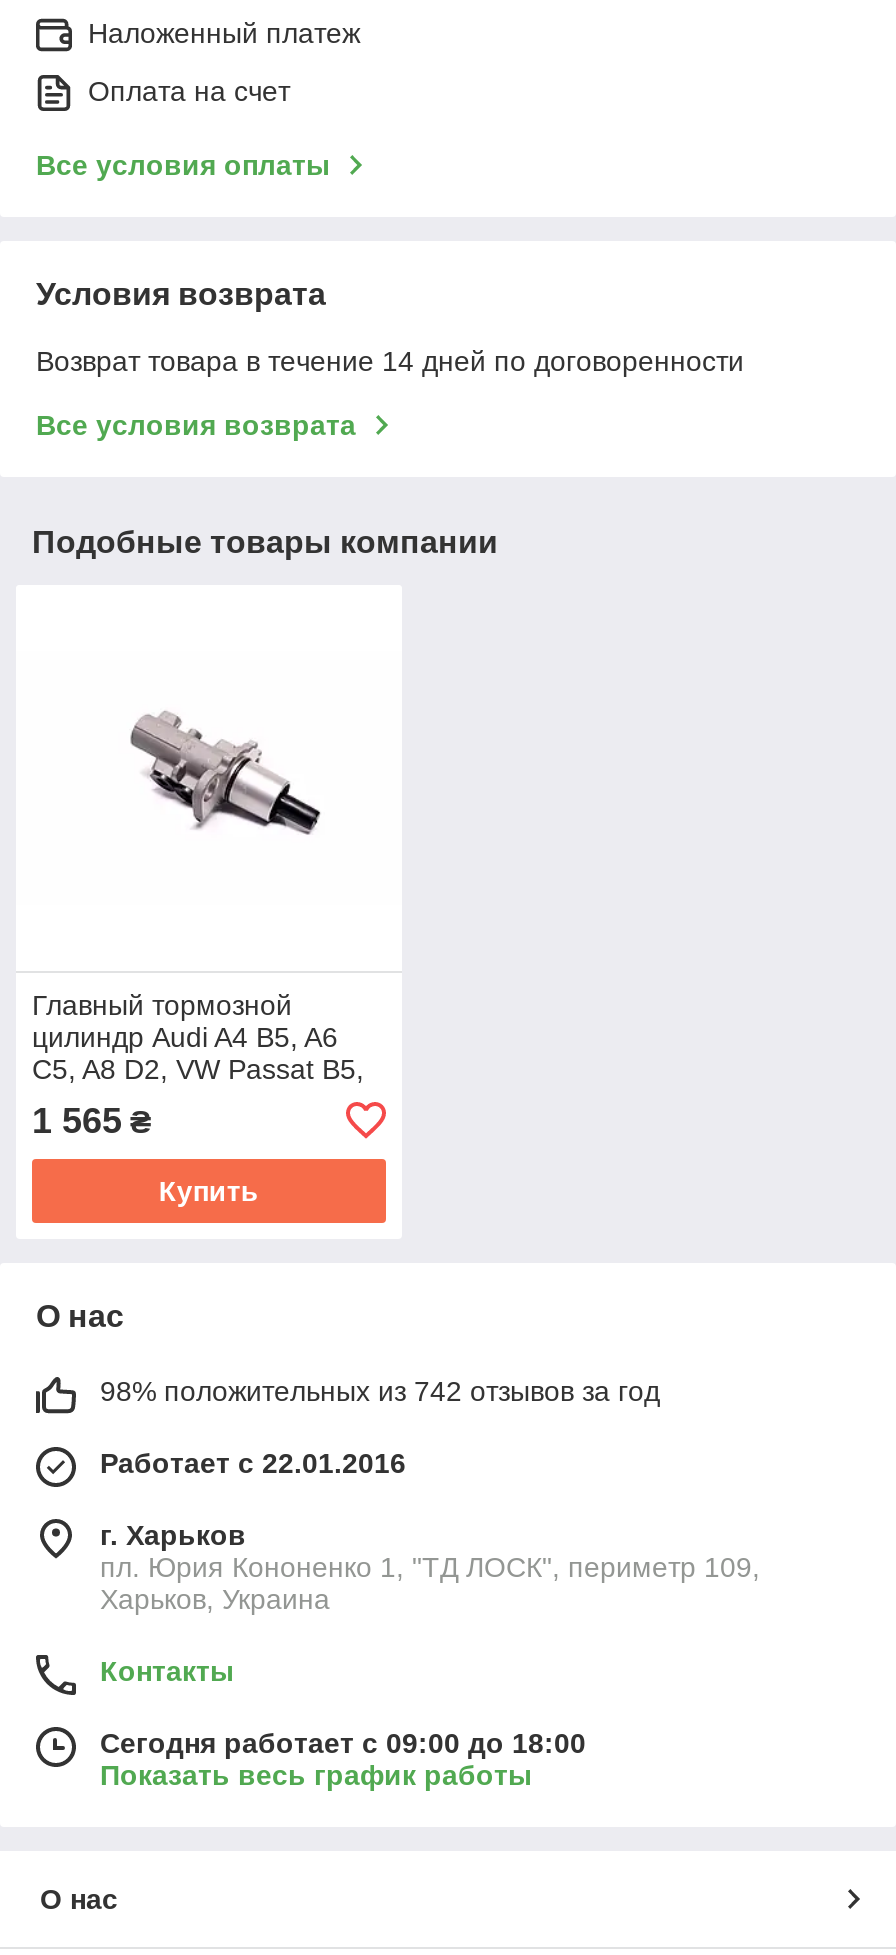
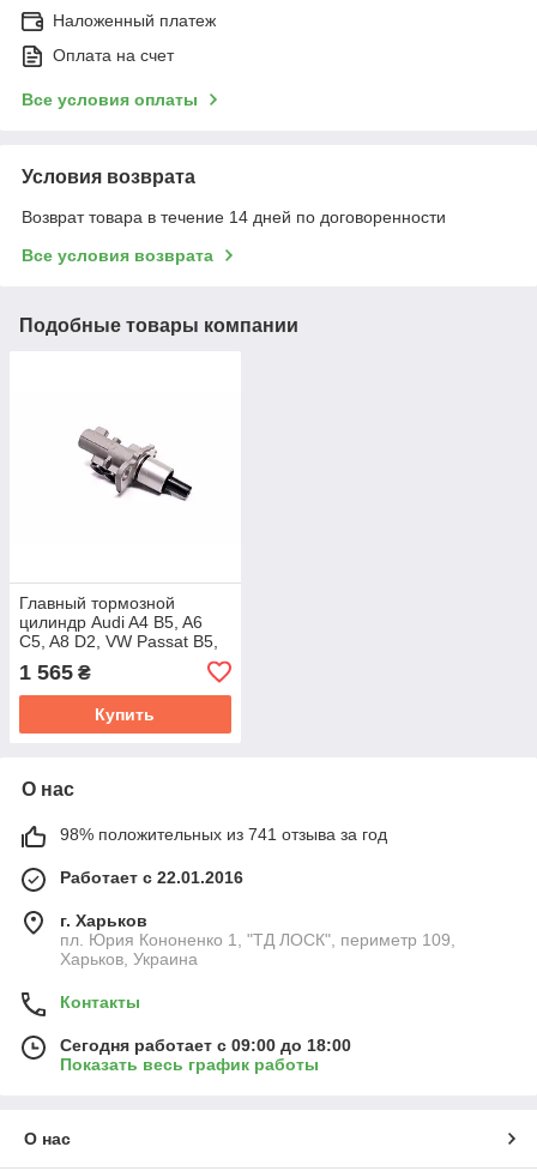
- 98% положительных из 742 отзывов за год
+ 98% положительных из 741 отзыва за год
